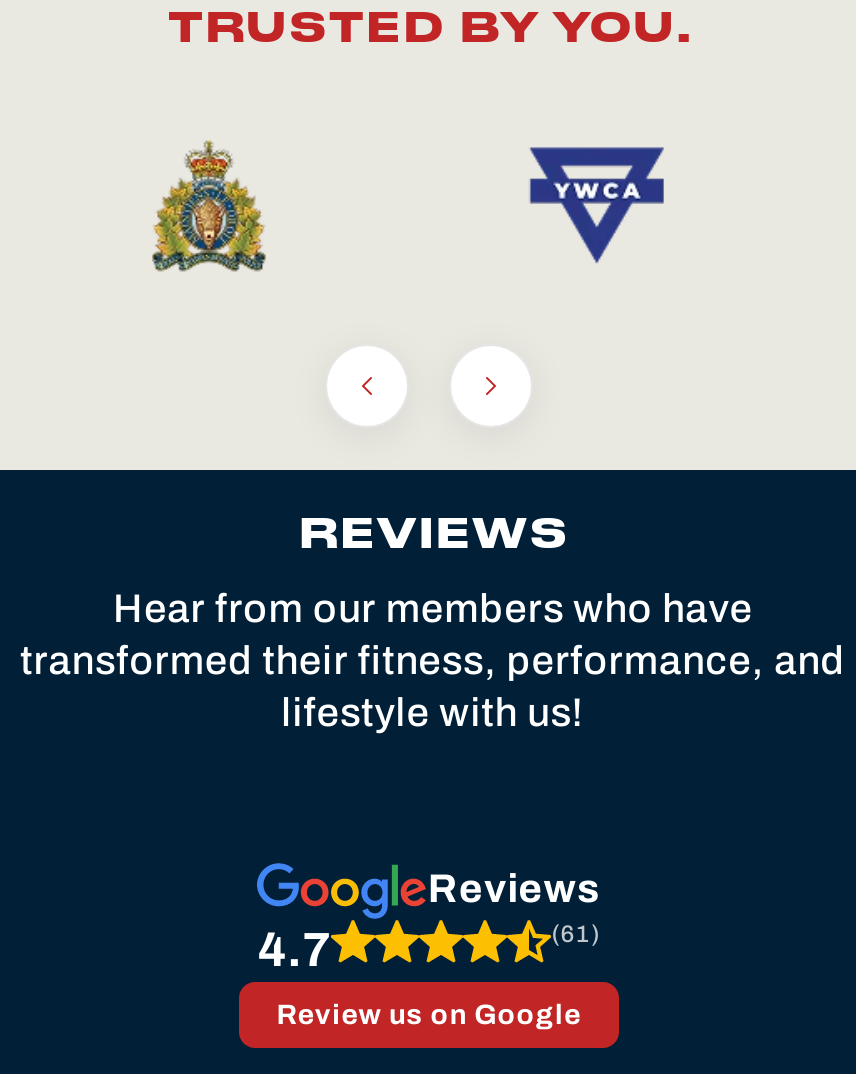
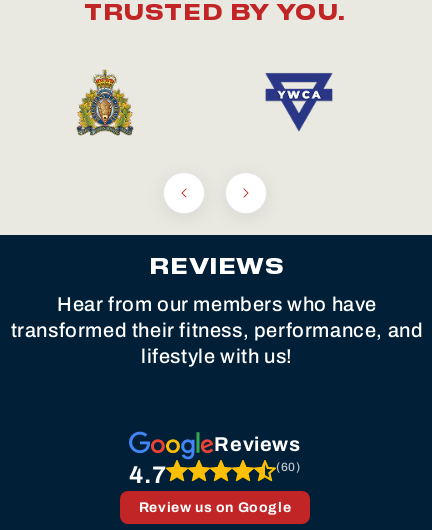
- (61)
+ (60)
